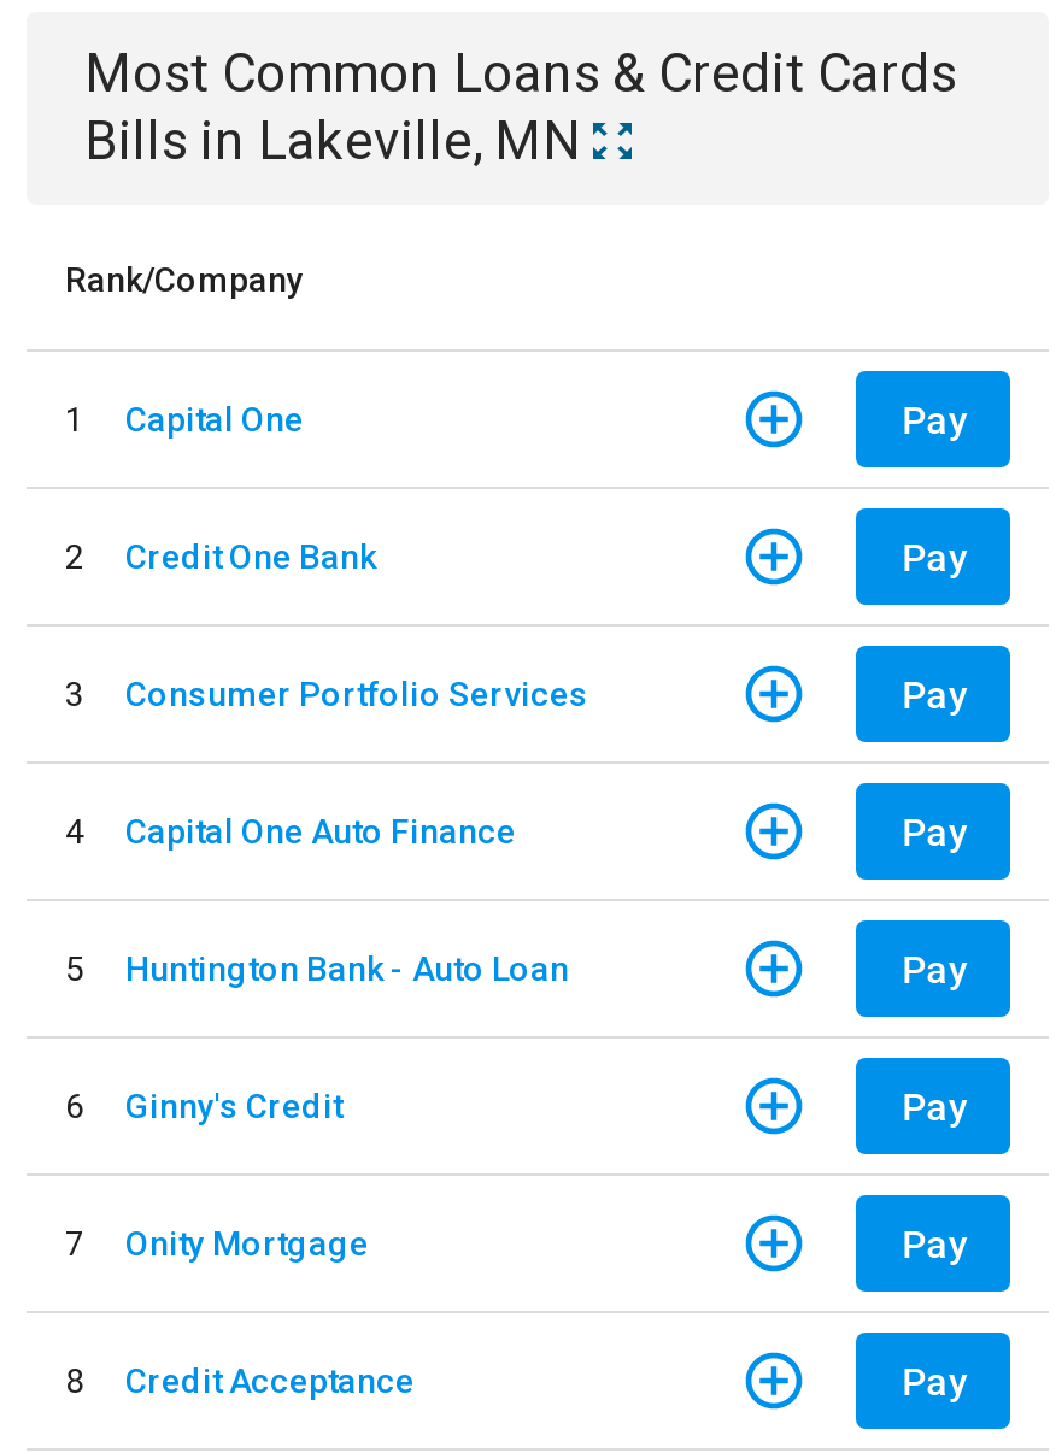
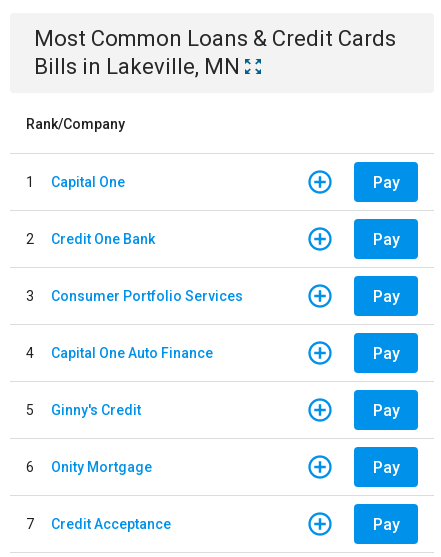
- Huntington Bank - Auto Loan
- Pay
- 6

- 7 Onity Mortgage
+ 6 Onity Mortgage

- 8 Credit Acceptance
+ 7 Credit Acceptance
